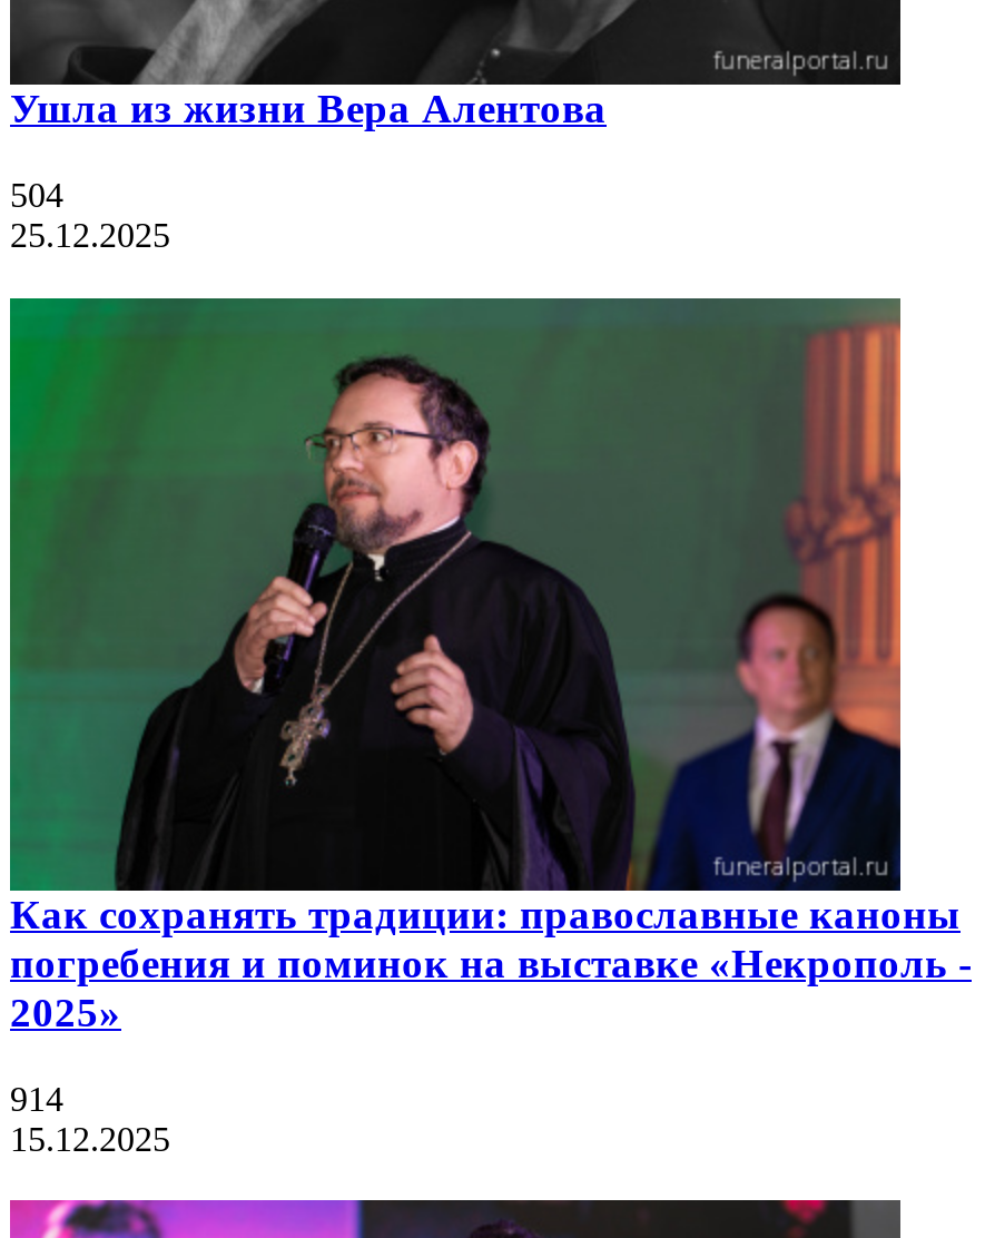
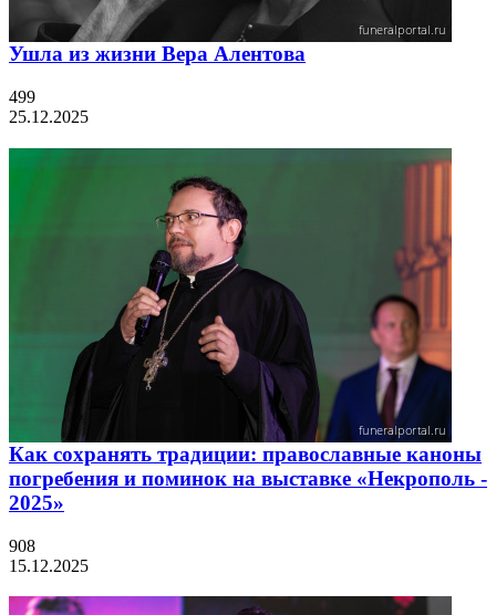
- 504
+ 499

- 914
+ 908
